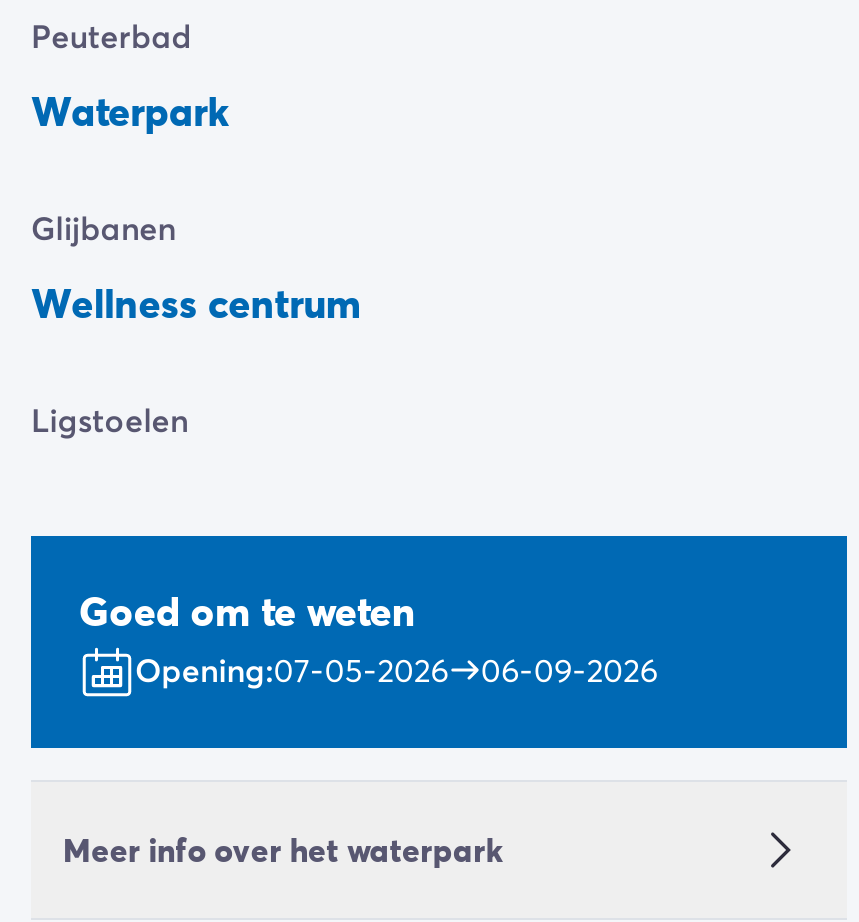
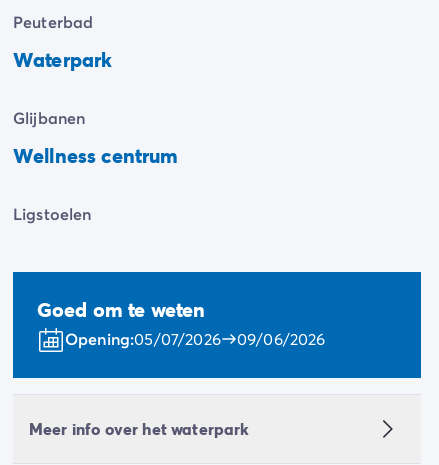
- Opening:07-05-2026
+ Opening:05/07/2026

- 06-09-2026
+ 09/06/2026
